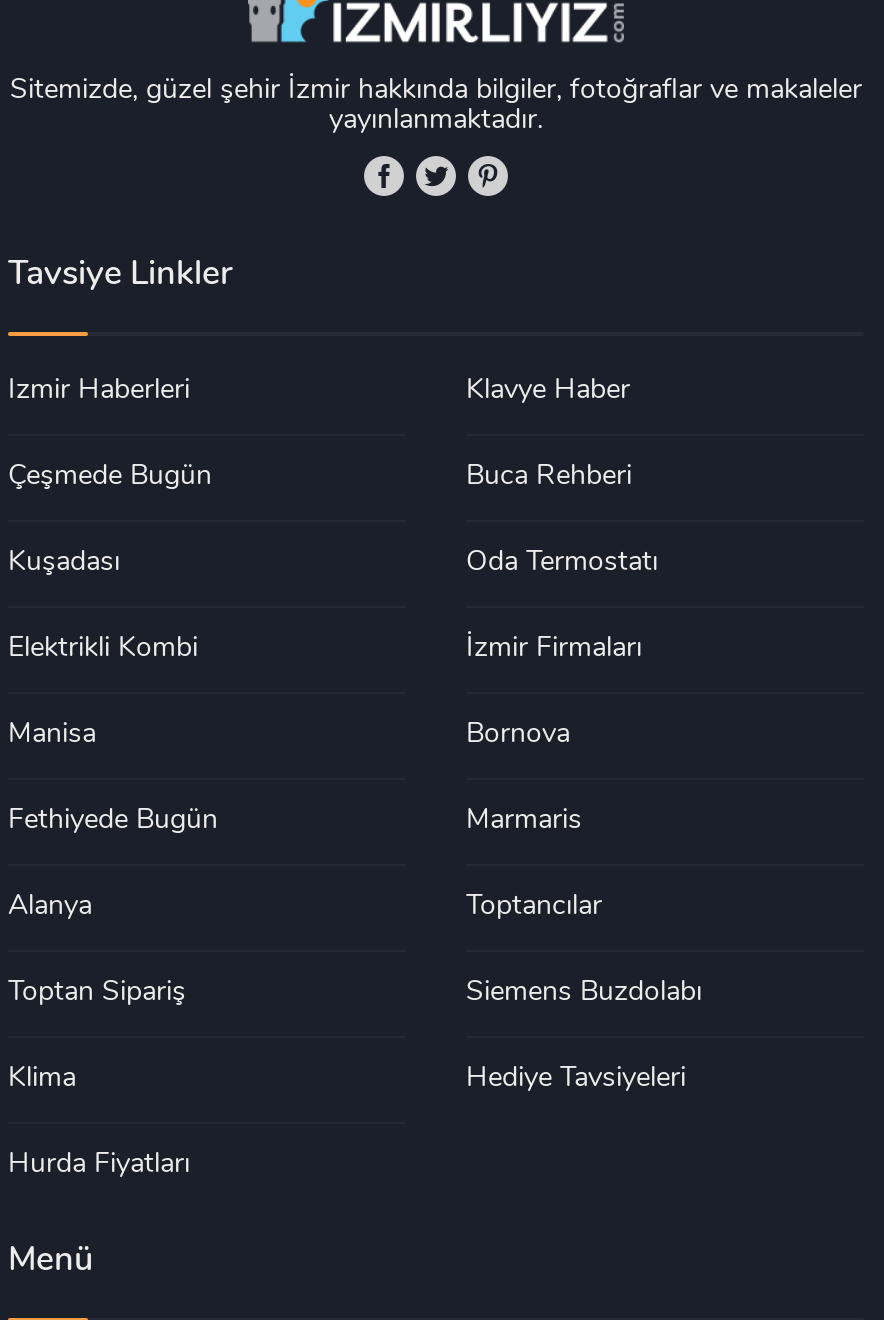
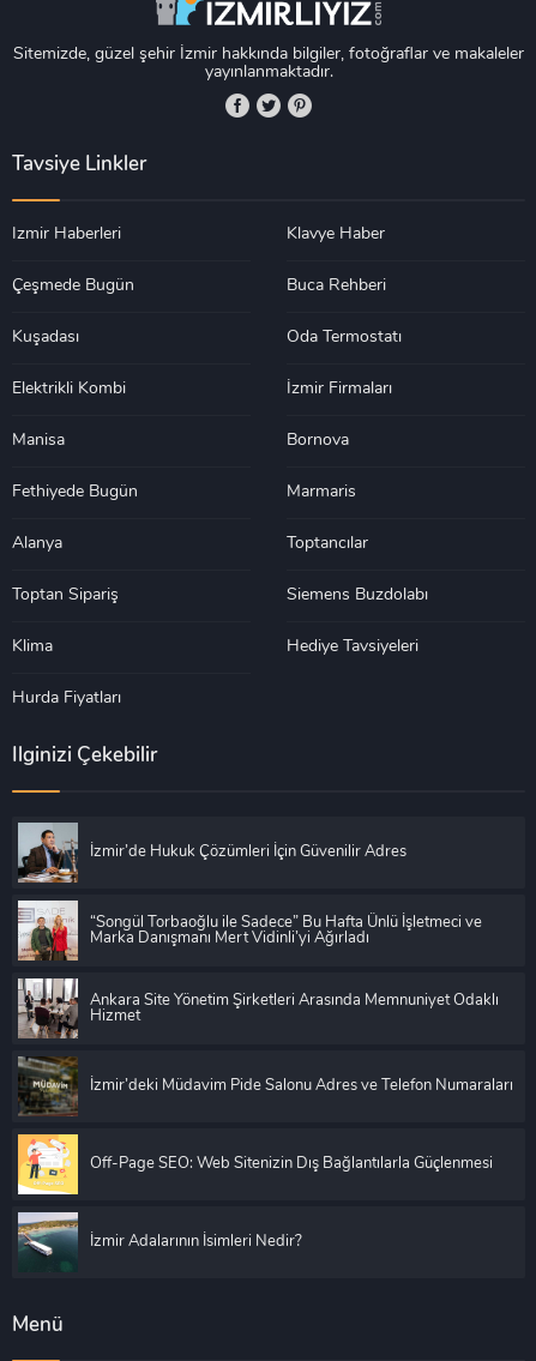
+ İlginizi Çekebilir

+ [image]
+ İzmir’de Hukuk Çözümleri İçin Güvenilir Adres

+ [image]
+ “Songül Torbaoğlu ile Sadece” Bu Hafta Ünlü İşletmeci ve
+ Marka Danışmanı Mert Vidinli’yi Ağırladı

+ [image]
+ Ankara Site Yönetim Şirketleri Arasında Memnuniyet Odaklı
+ Hizmet

+ [image]
+ Off-Page SEO: Web Sitenizin Dış Bağlantılarla Güçlenmesi

+ [image]
+ İzmir Adalarının İsimleri Nedir?

+ [image]
+ İzmir’deki Müdavim Pide Salonu Adres ve Telefon Numaraları
